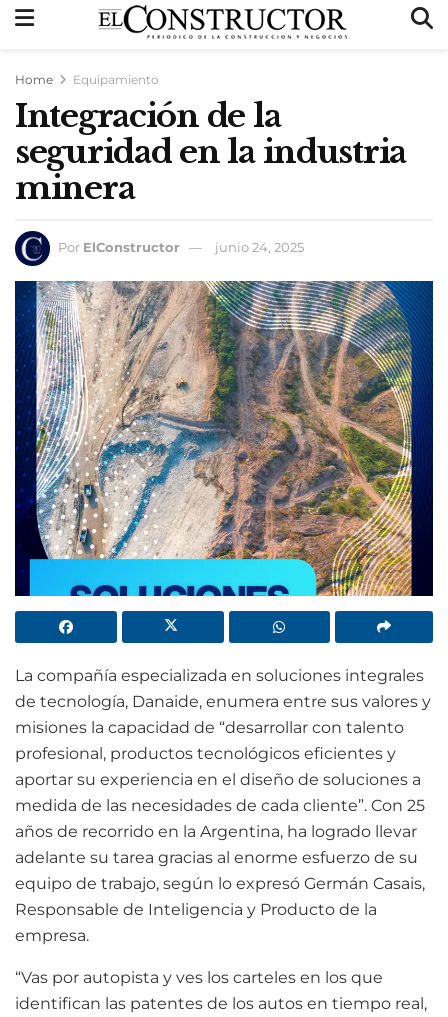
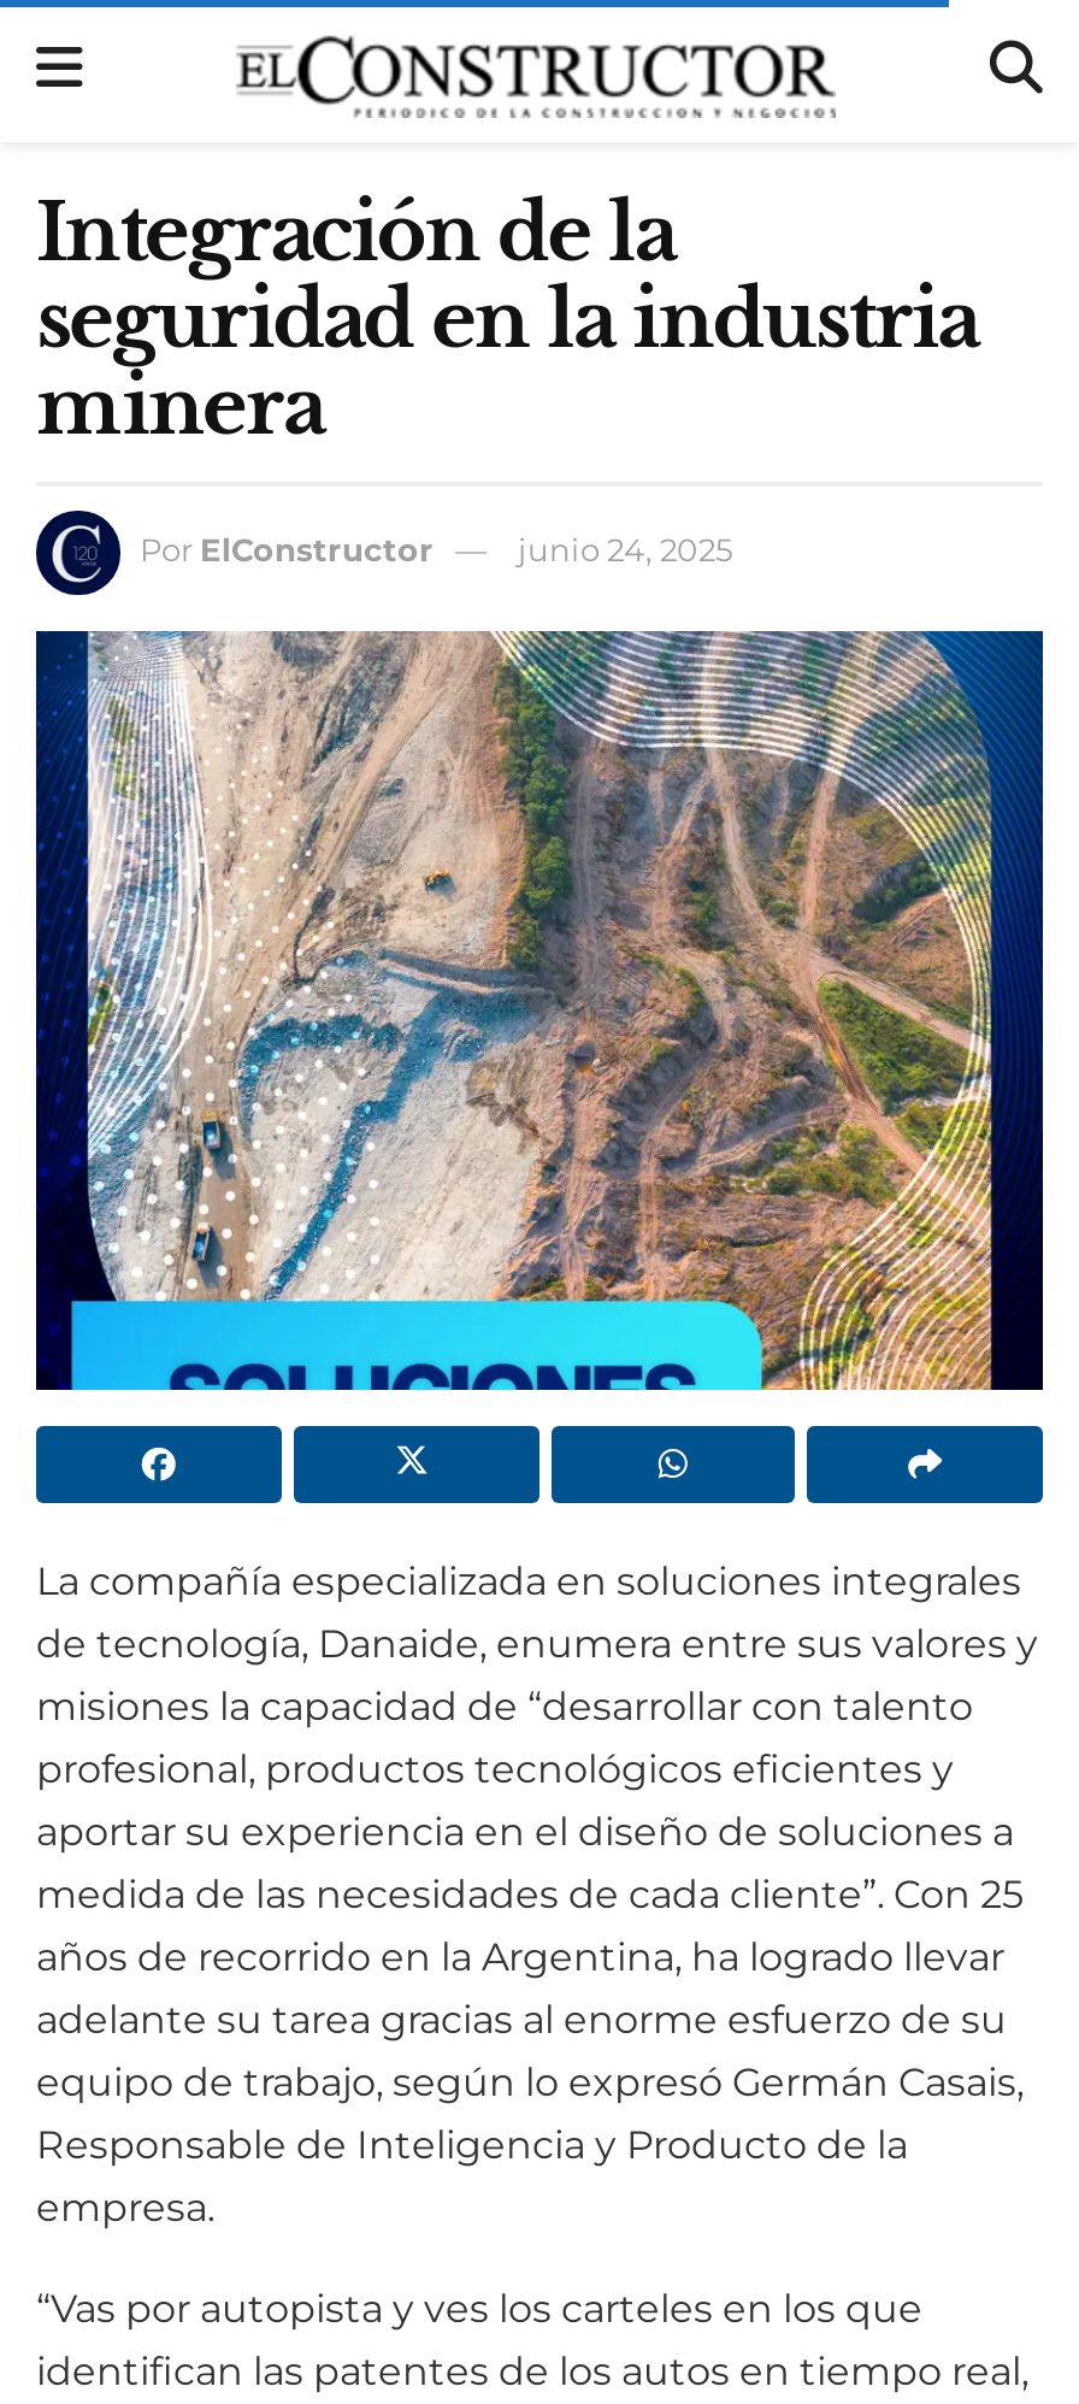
- Home
- Equipamiento
